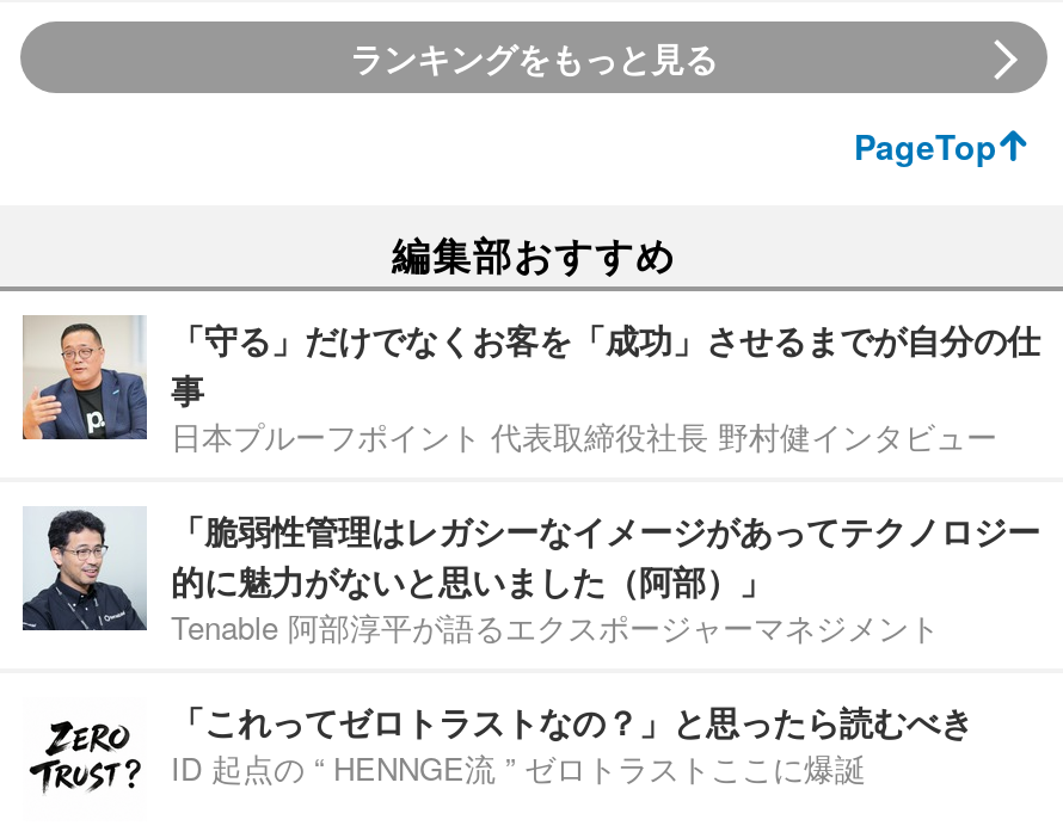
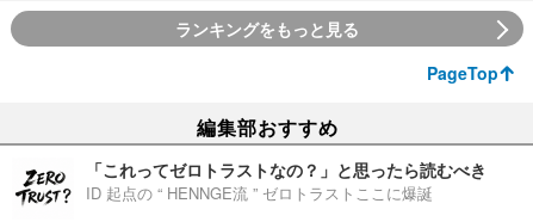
- [image]
- 「守る」だけでなくお客を「成功」させるまでが自分の仕
- 事
- 日本プルーフポイント 代表取締役社長 野村健インタビュー
- 「脆弱性管理はレガシーなイメージがあってテクノロジー
- 的に魅力がないと思いました（阿部）」
- Tenable 阿部淳平が語るエクスポージャーマネジメント

- [image]
